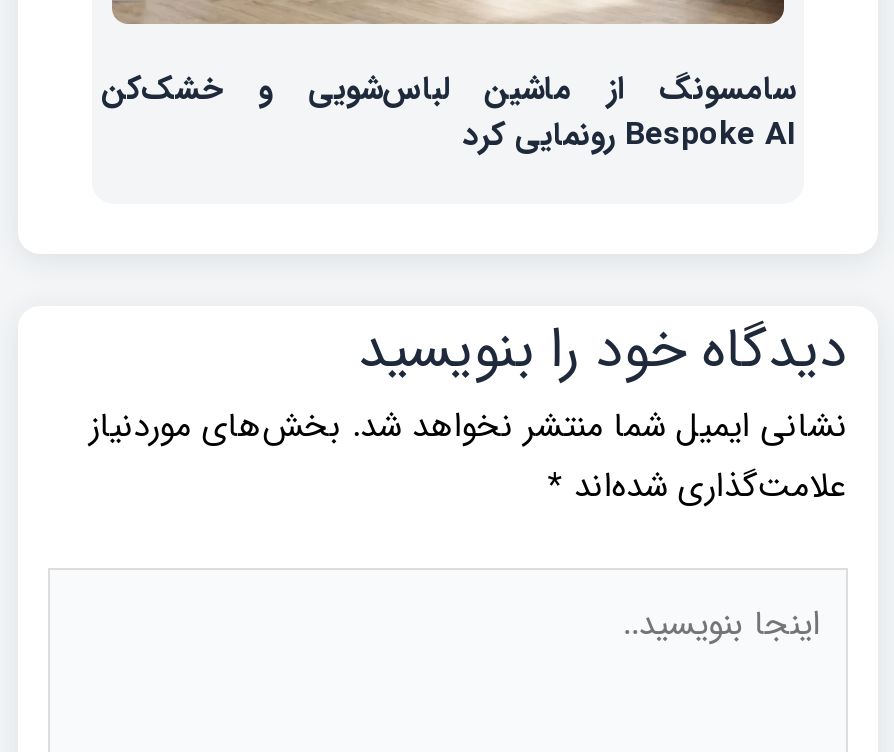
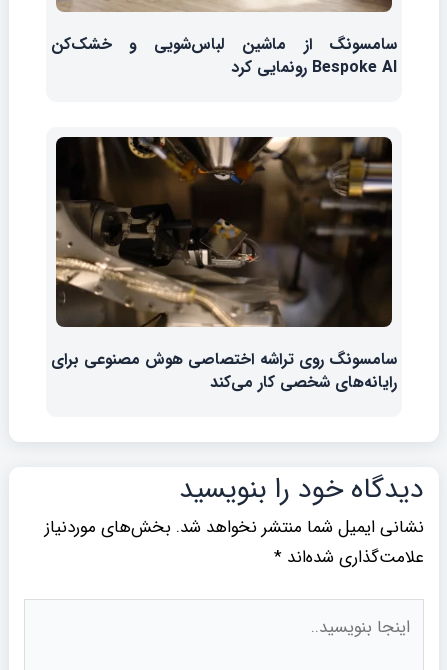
+ [image]
+ سامسونگ روی تراشه اختصاصی هوش مصنوعی برای
+ رایانه‌های شخصی کار می‌کند
